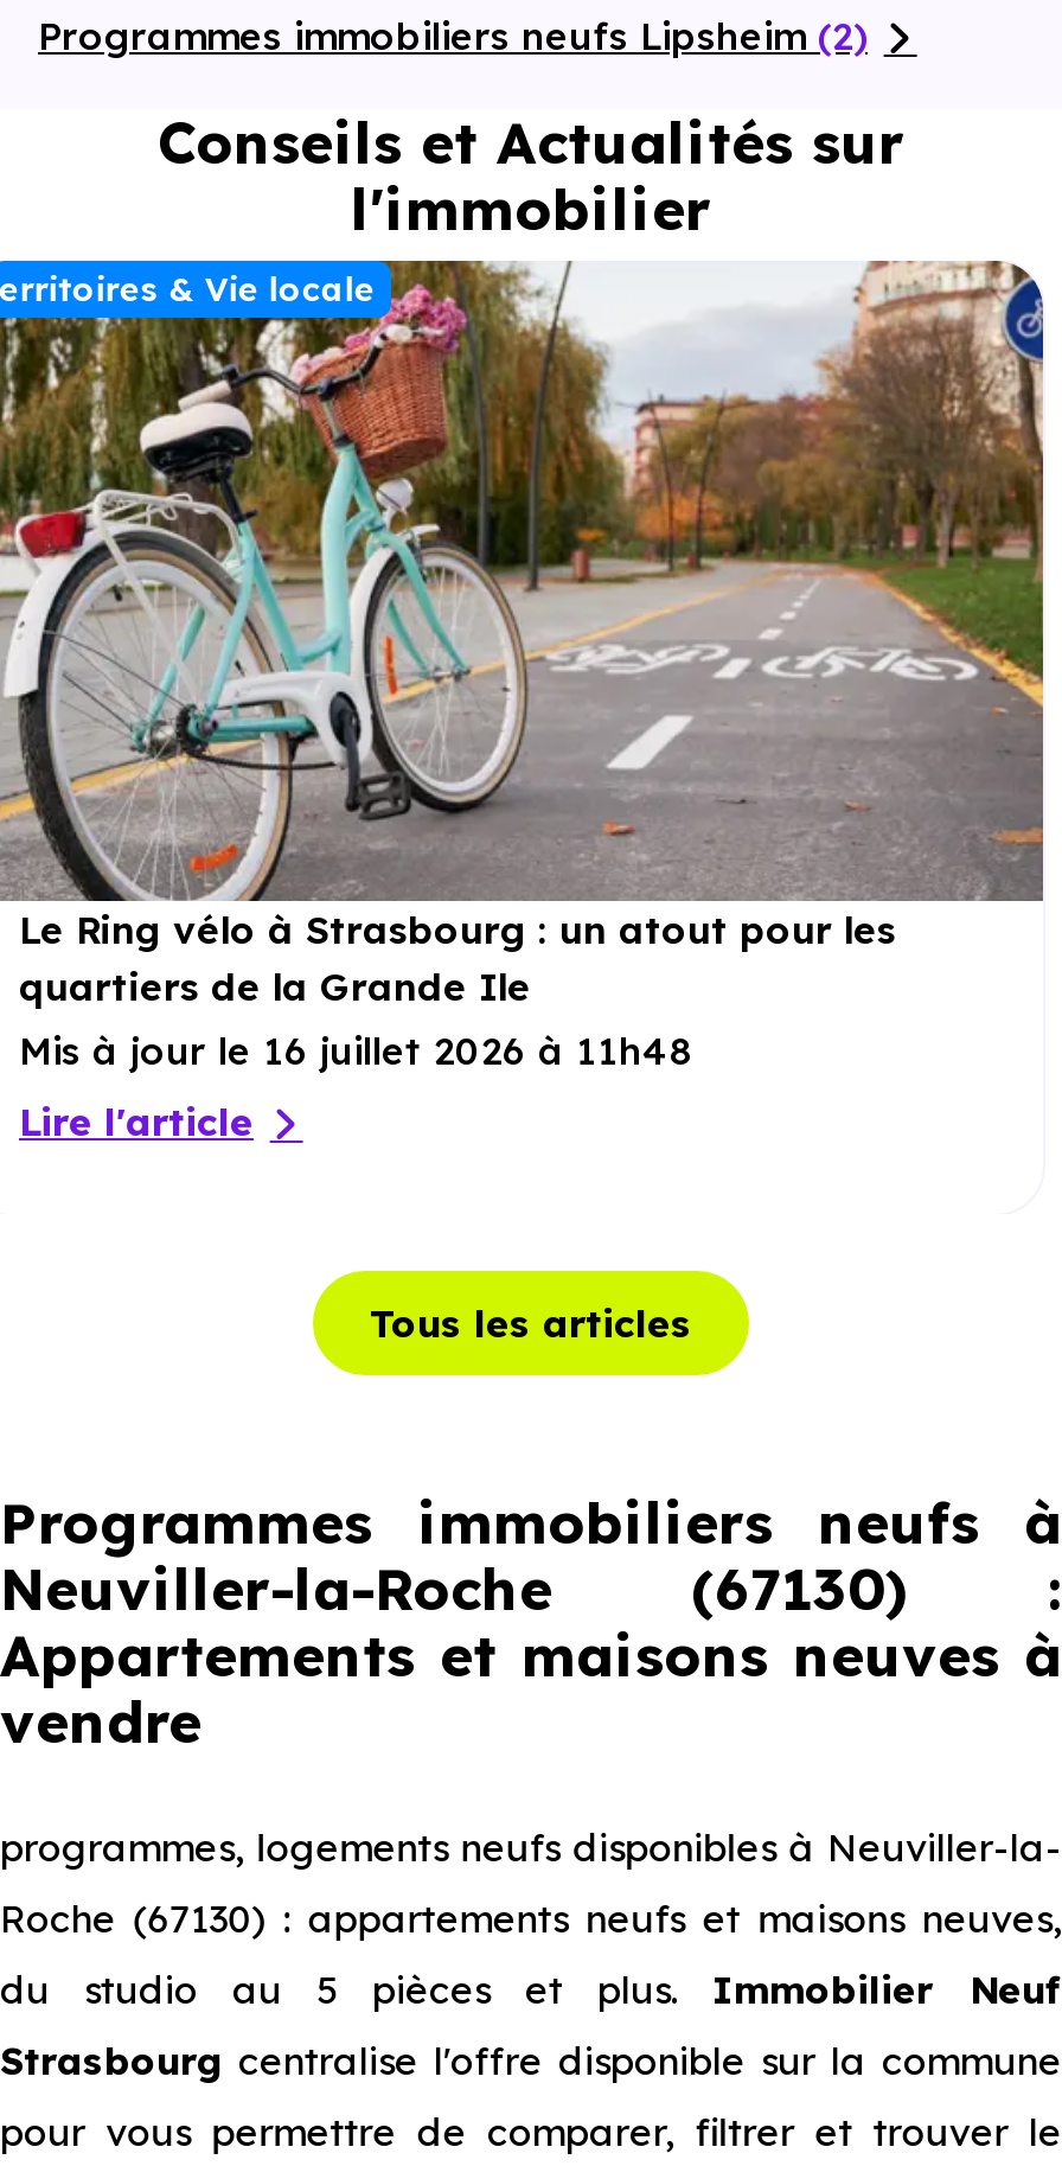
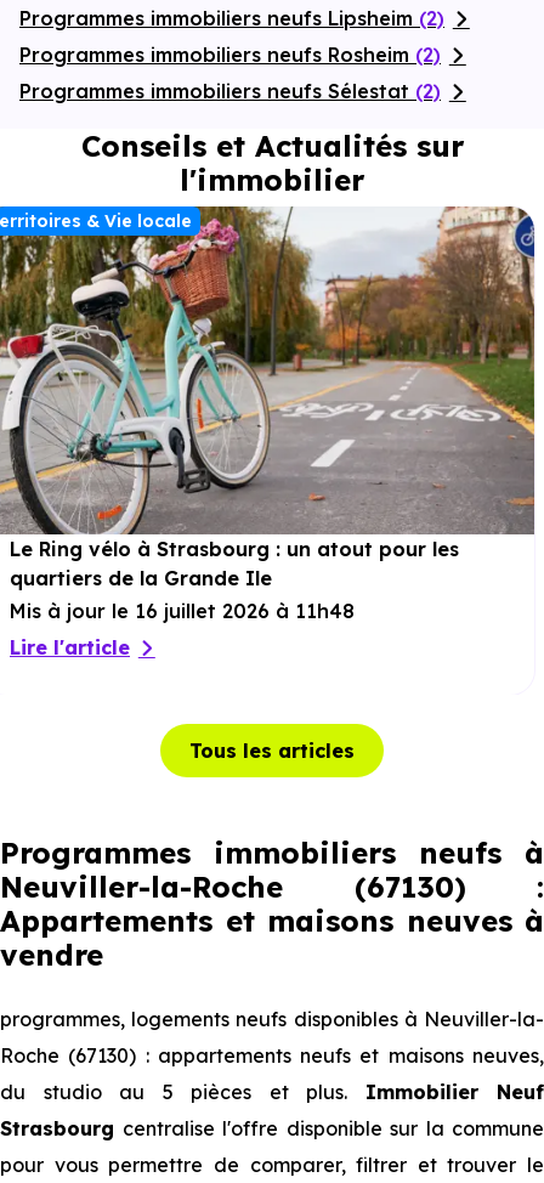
+ Programmes immobiliers neufs Rosheim (2)
+ Programmes immobiliers neufs Sélestat (2)
